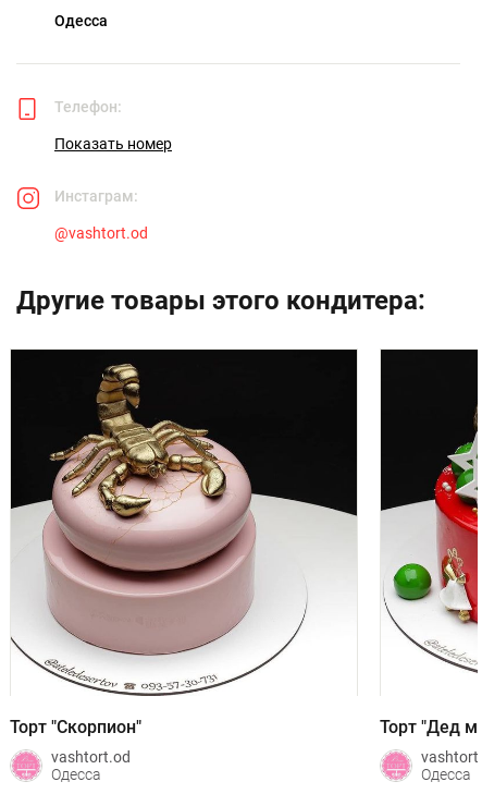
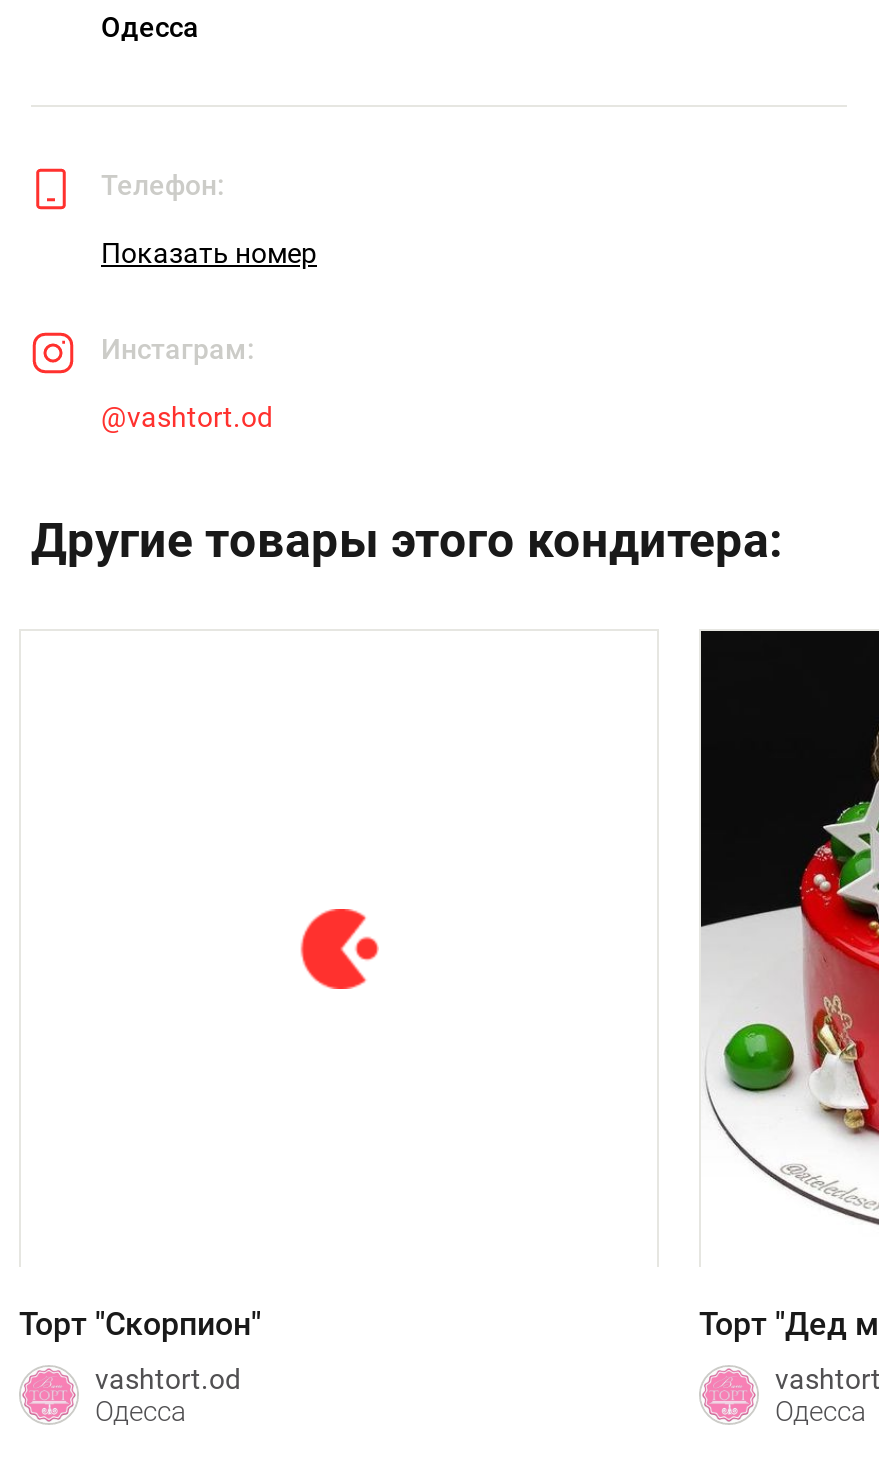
- [image]
